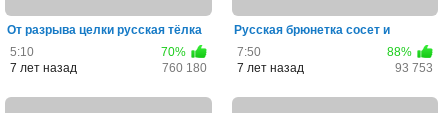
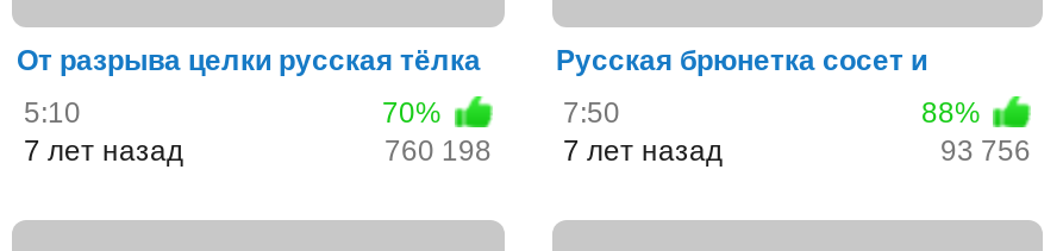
- 760 180
+ 760 198

- 93 753
+ 93 756
